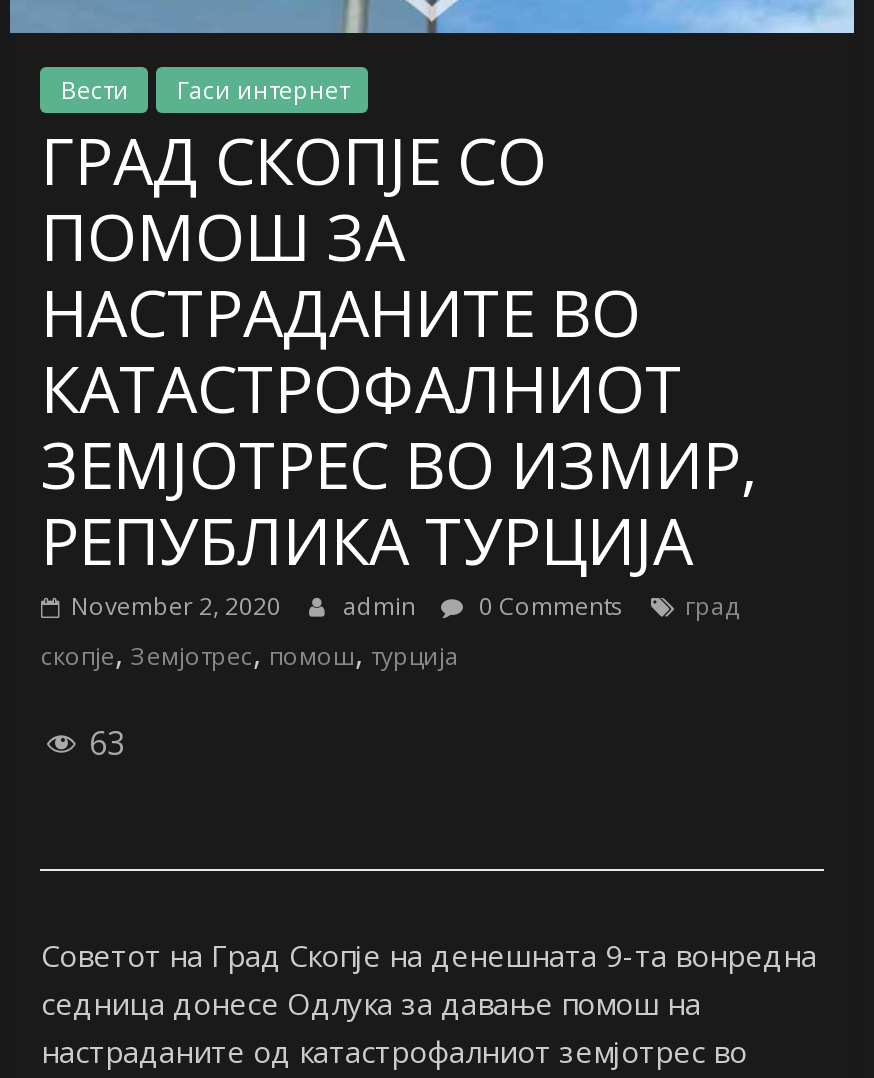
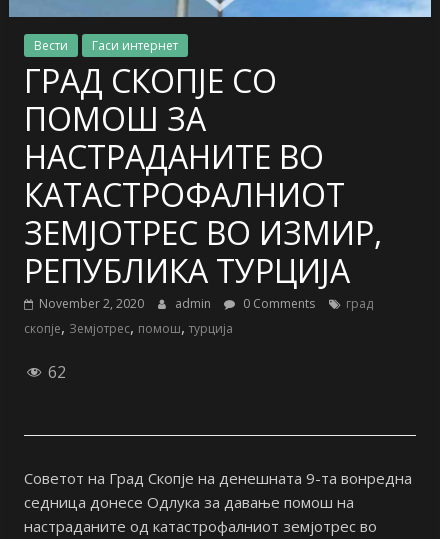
- 63
+ 62
